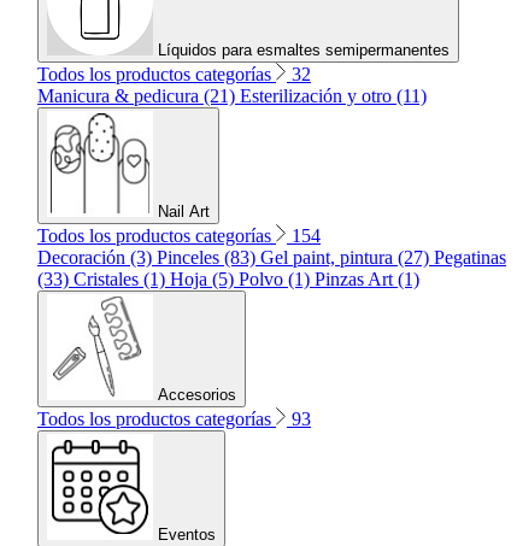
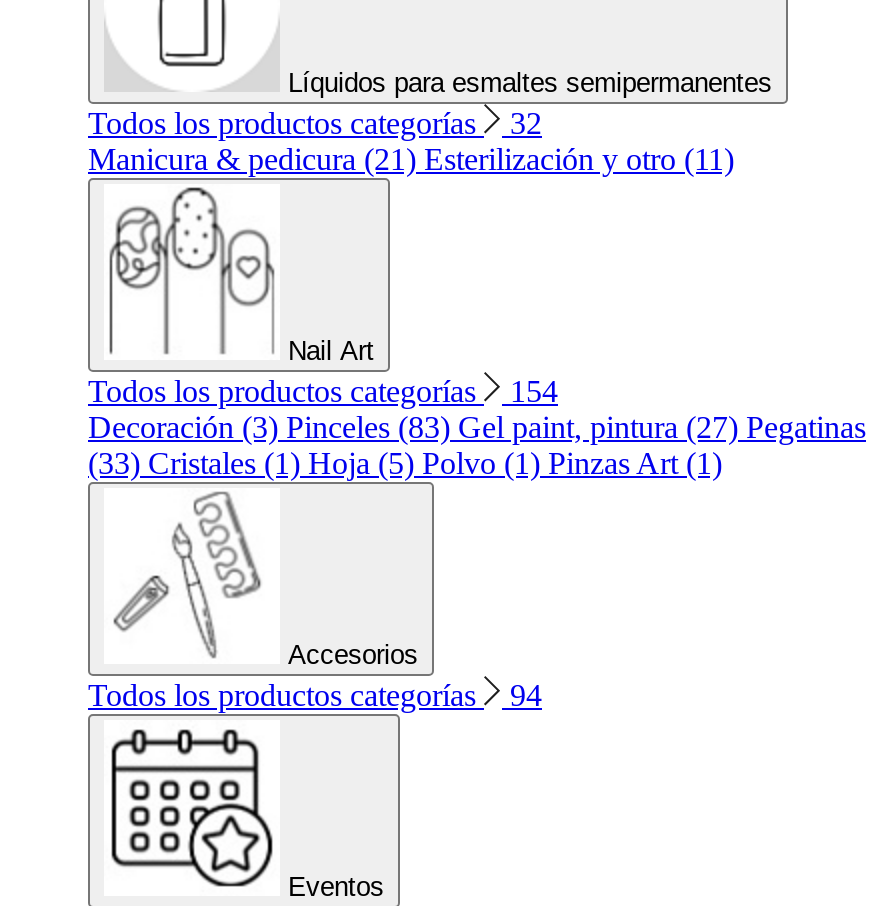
- Todos los productos categorías 93
+ Todos los productos categorías 94
